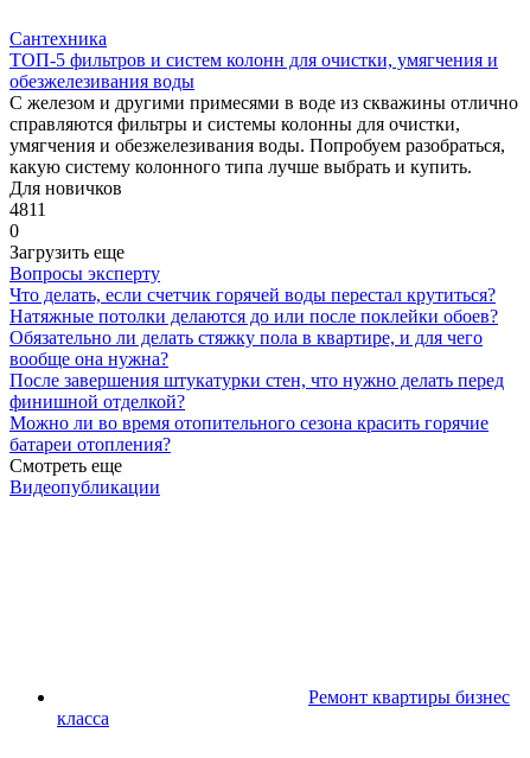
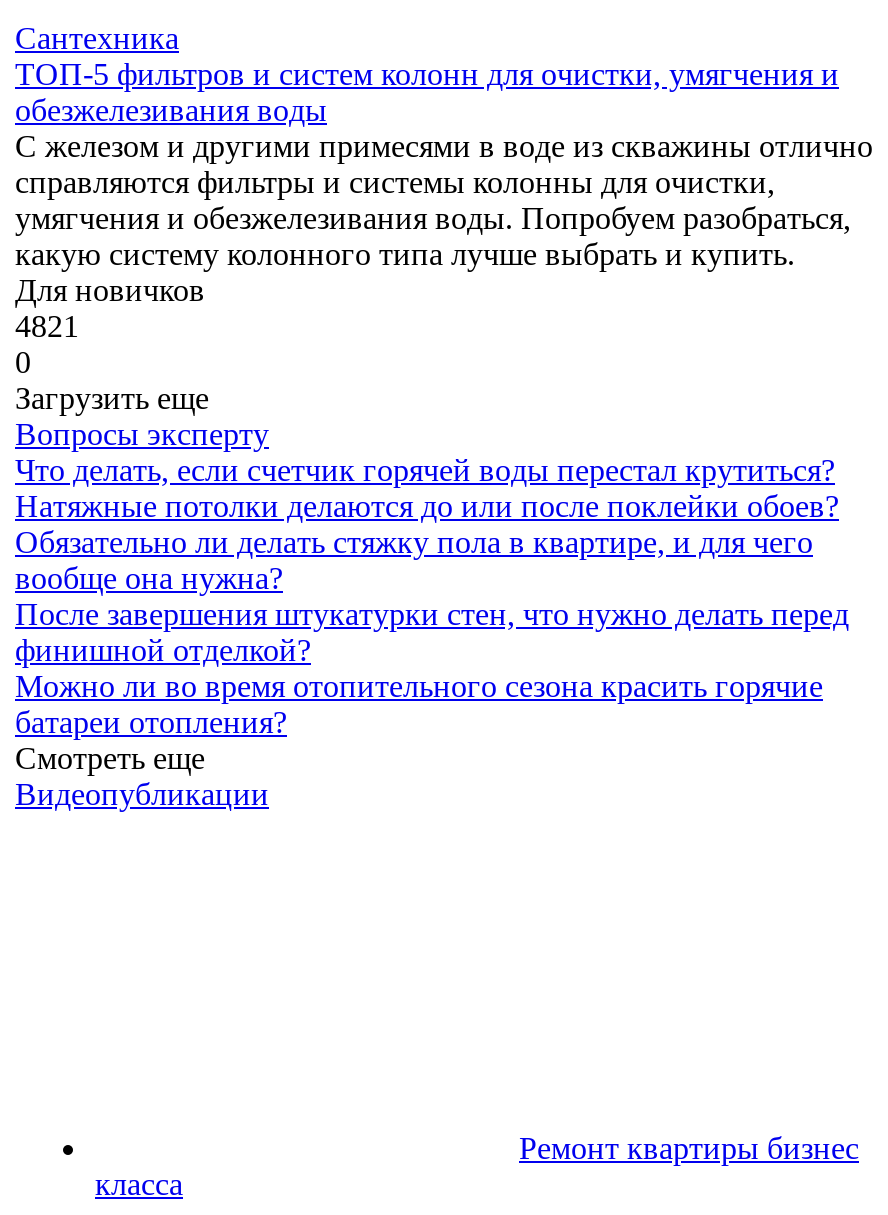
- 4811
+ 4821
